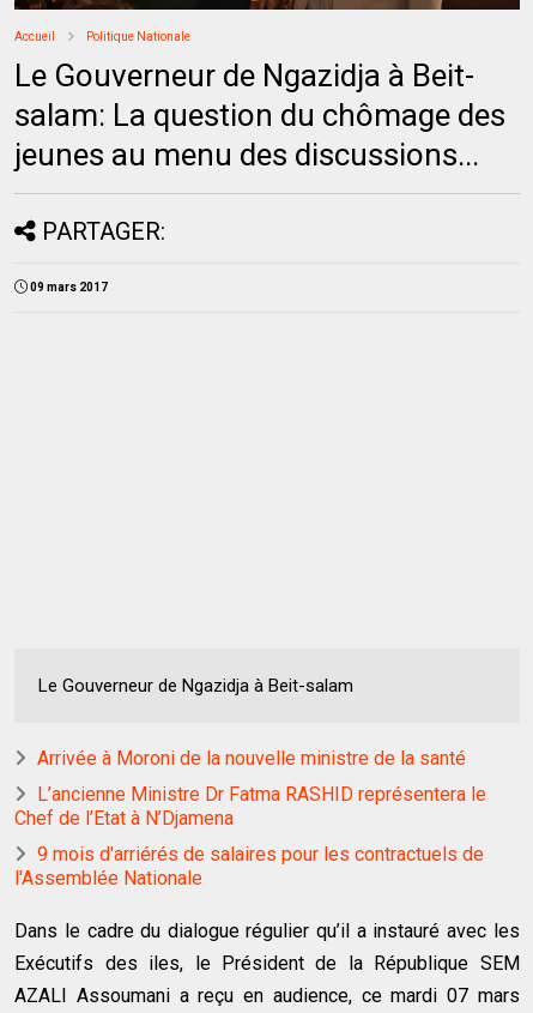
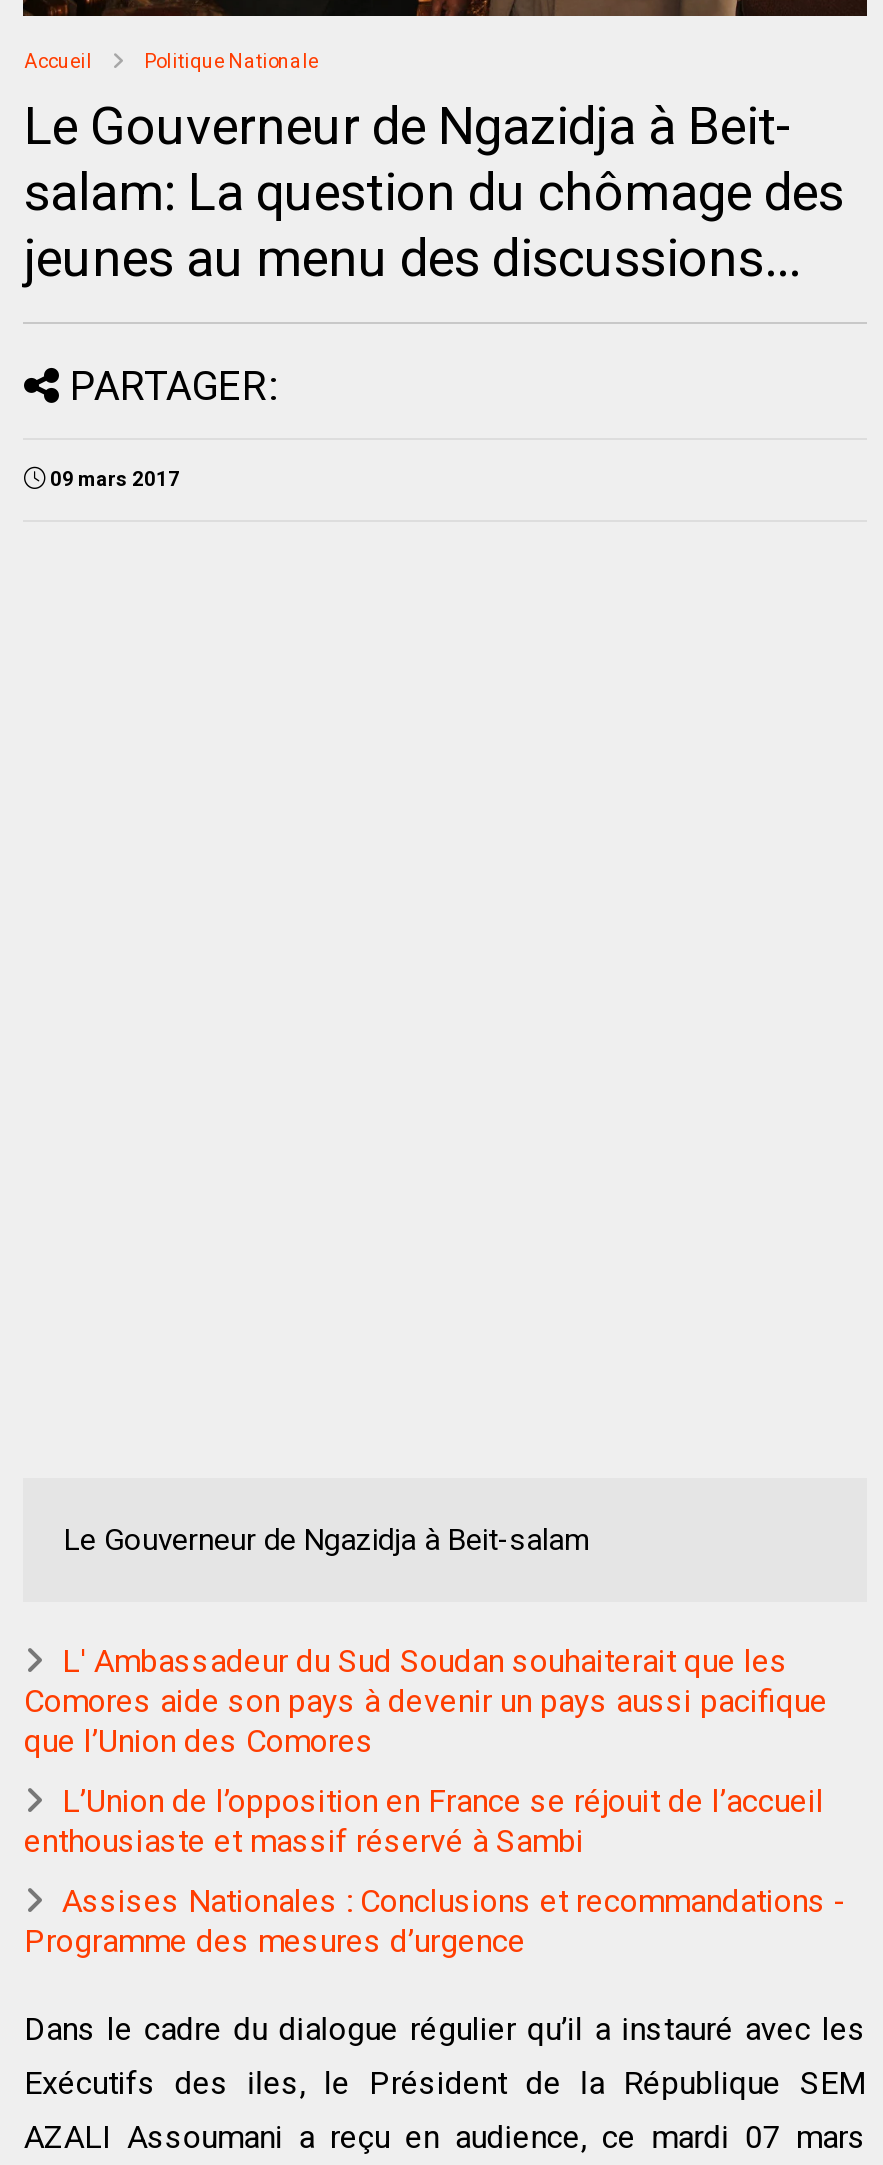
- Arrivée à Moroni de la nouvelle ministre de la santé
+ L' Ambassadeur du Sud Soudan souhaiterait que les
+ Comores aide son pays à devenir un pays aussi pacifique
+ que l’Union des Comores

- L’ancienne Ministre Dr Fatma RASHID représentera le
- Chef de l’Etat à N’Djamena
+ L’Union de l’opposition en France se réjouit de l’accueil
+ enthousiaste et massif réservé à Sambi

- 9 mois d'arriérés de salaires pour les contractuels de
- l'Assemblée Nationale
+ Assises Nationales : Conclusions et recommandations -
+ Programme des mesures d’urgence
